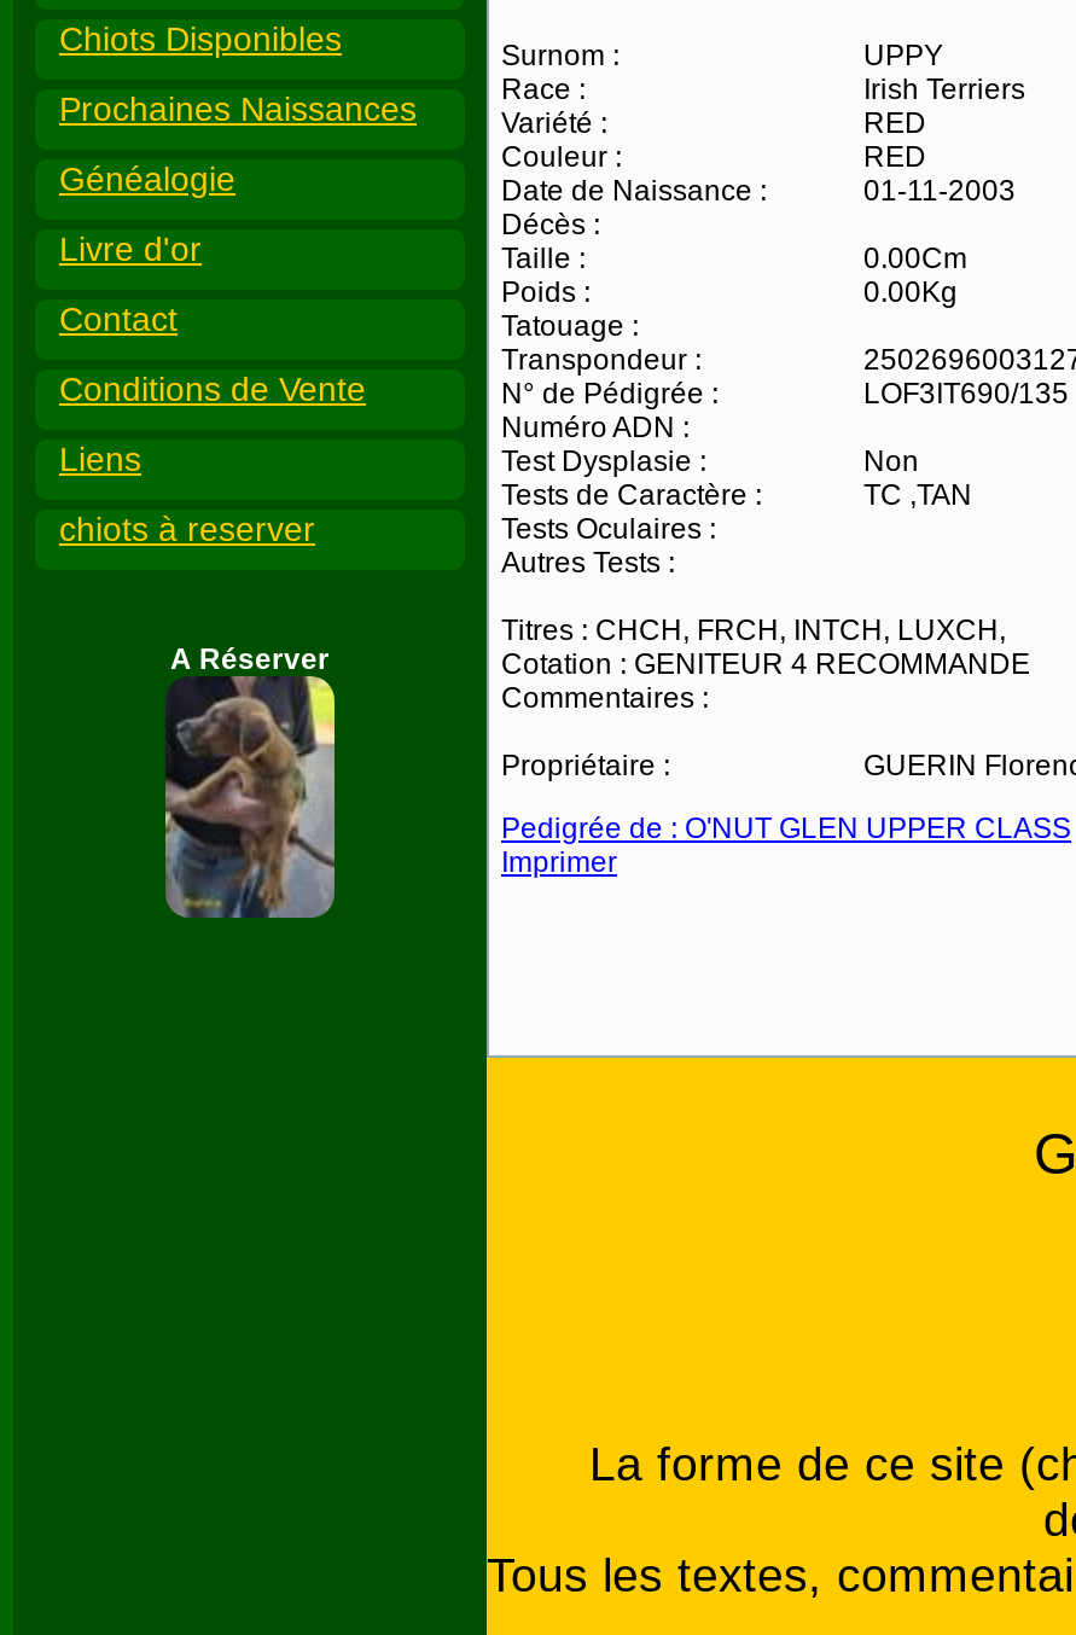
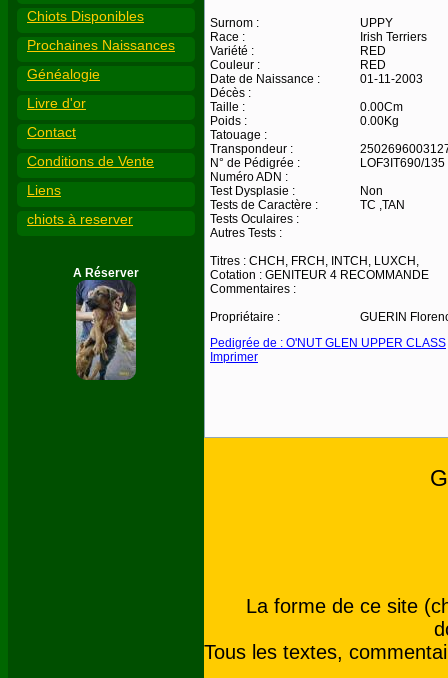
- [image]
+ [image]
